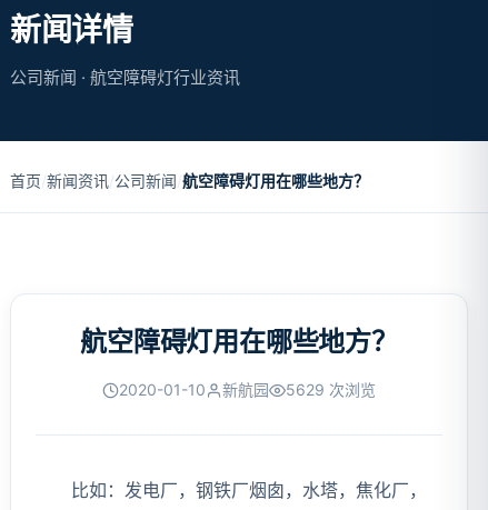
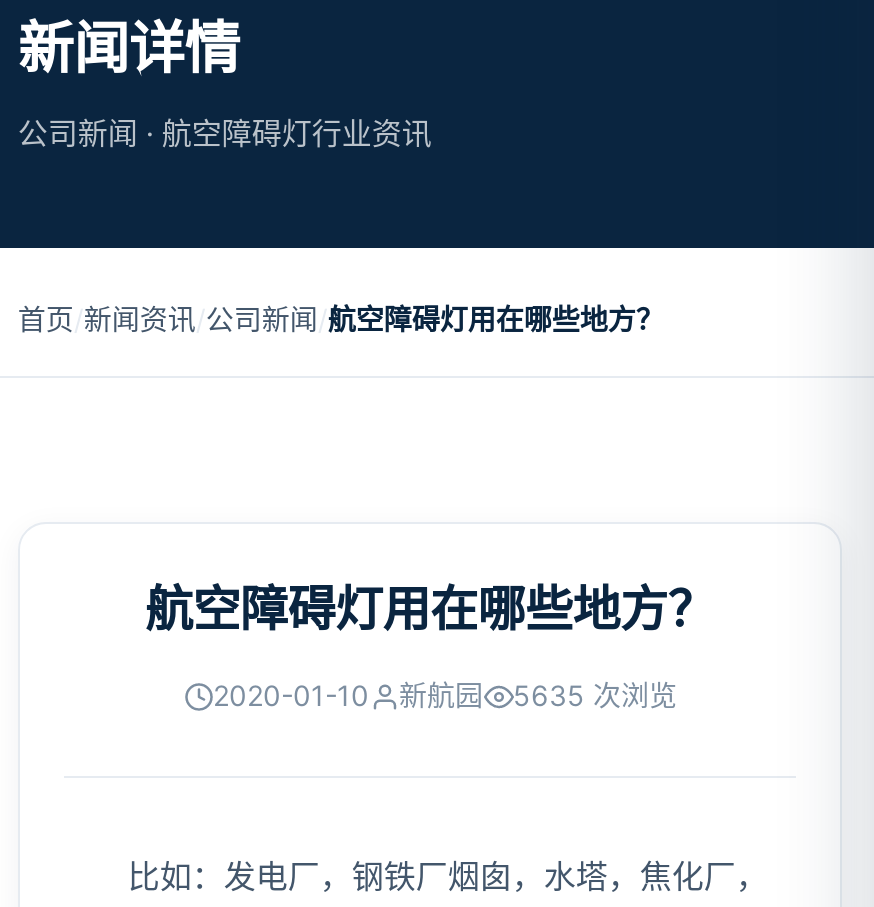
- 2020-01-10 新航园 5629 次浏览
+ 2020-01-10 新航园 5635 次浏览
